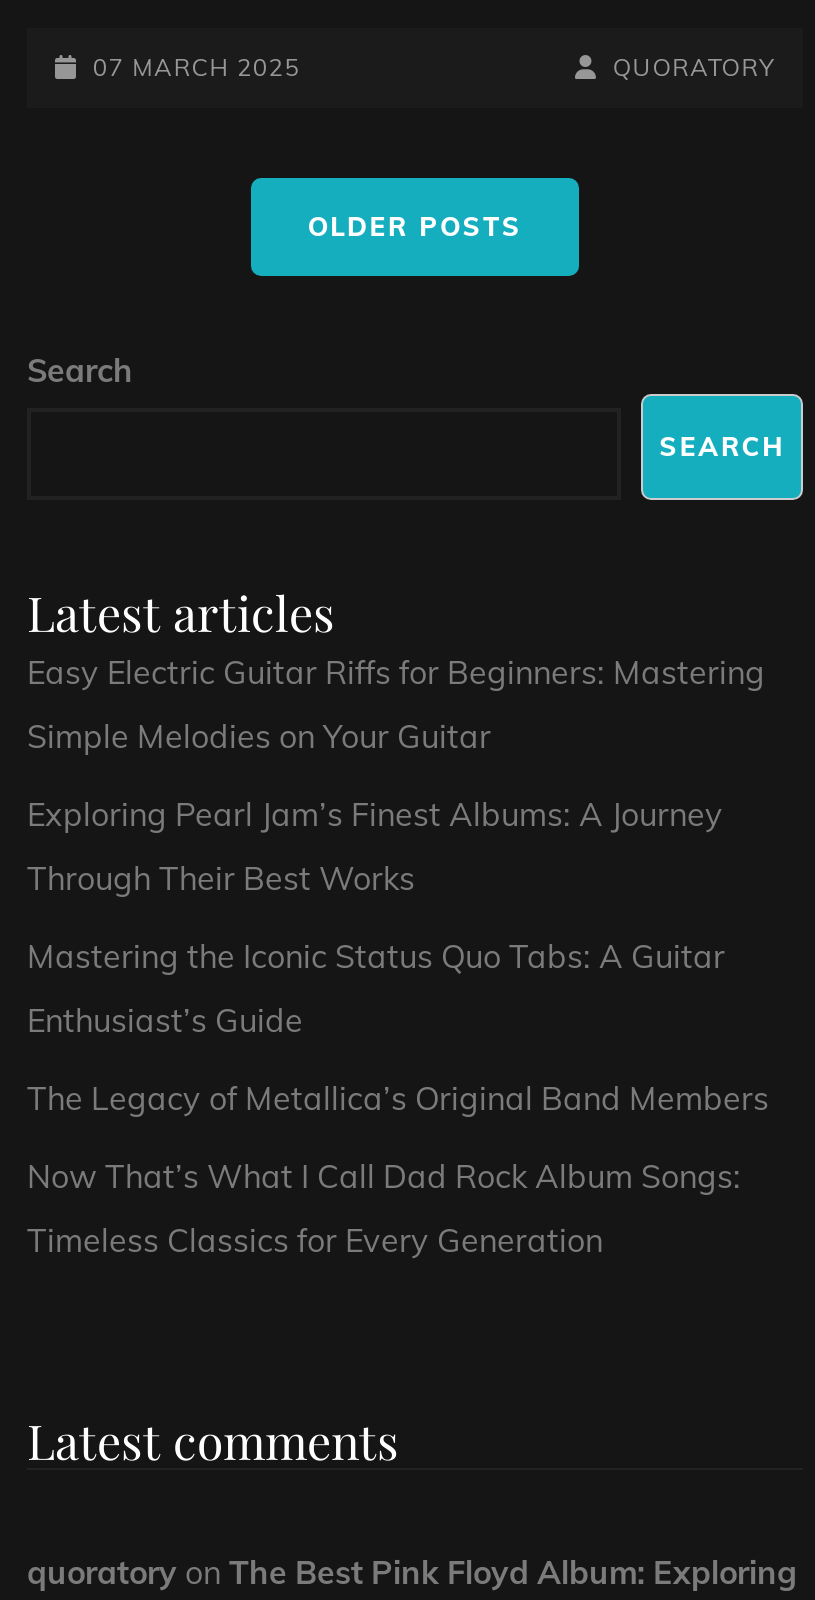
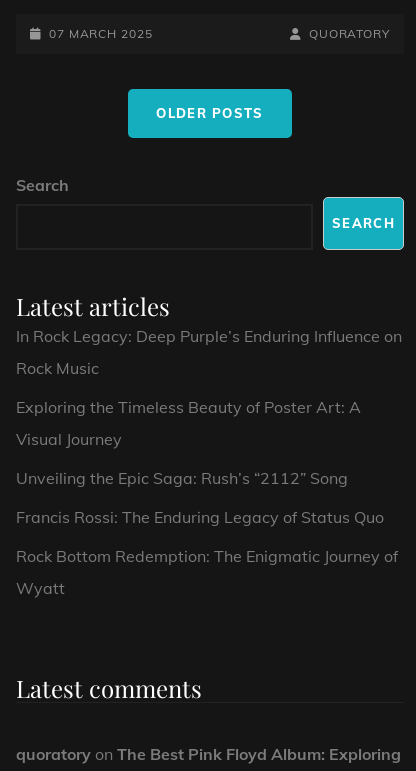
- Easy Electric Guitar Riffs for Beginners: Mastering
- Simple Melodies on Your Guitar
- Exploring Pearl Jam’s Finest Albums: A Journey
- Through Their Best Works
- Mastering the Iconic Status Quo Tabs: A Guitar
- Enthusiast’s Guide
- The Legacy of Metallica’s Original Band Members
- Now That’s What I Call Dad Rock Album Songs:
- Timeless Classics for Every Generation
+ In Rock Legacy: Deep Purple’s Enduring Influence on
+ Rock Music
+ Exploring the Timeless Beauty of Poster Art: A
+ Visual Journey
+ Unveiling the Epic Saga: Rush’s “2112” Song
+ Francis Rossi: The Enduring Legacy of Status Quo
+ Rock Bottom Redemption: The Enigmatic Journey of
+ Wyatt
